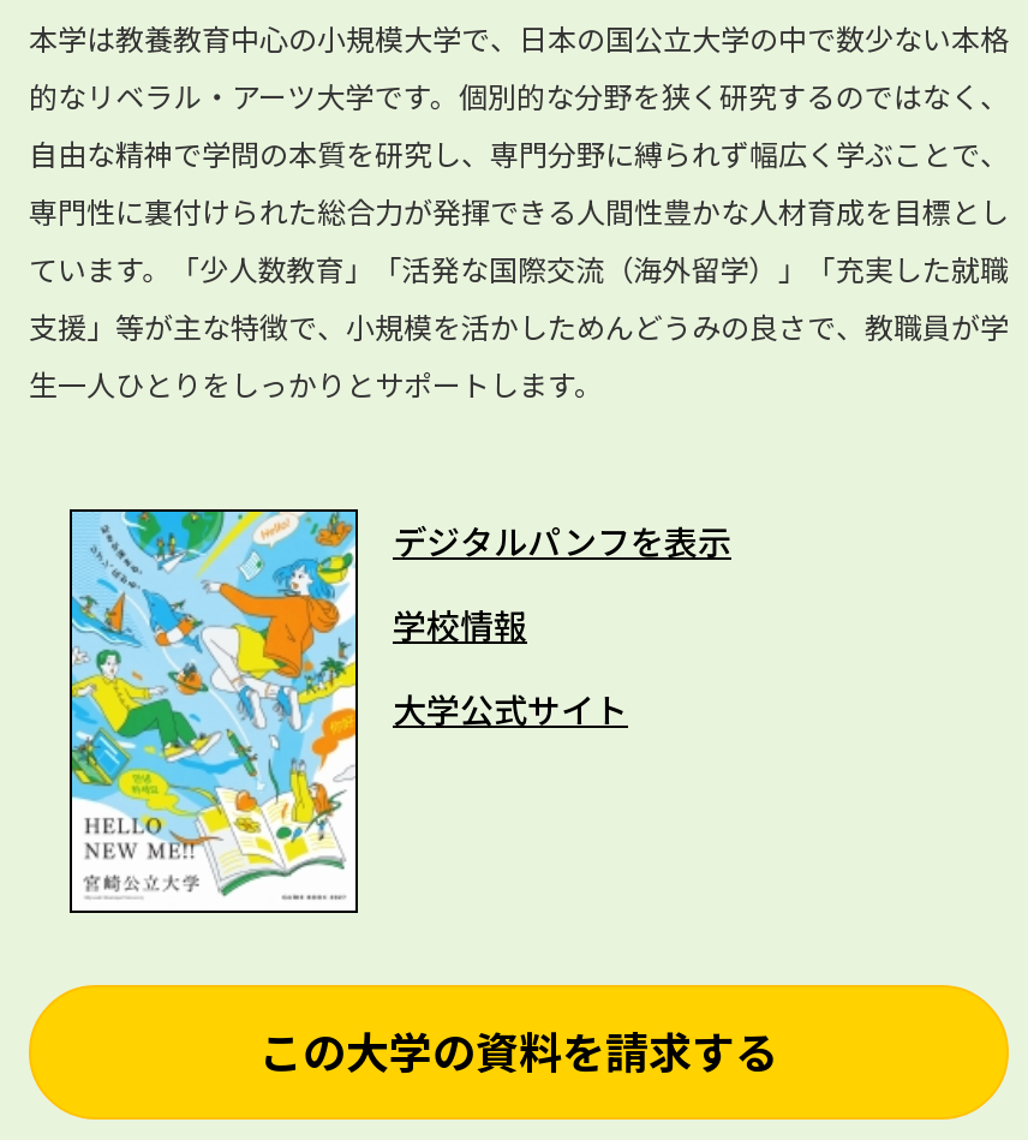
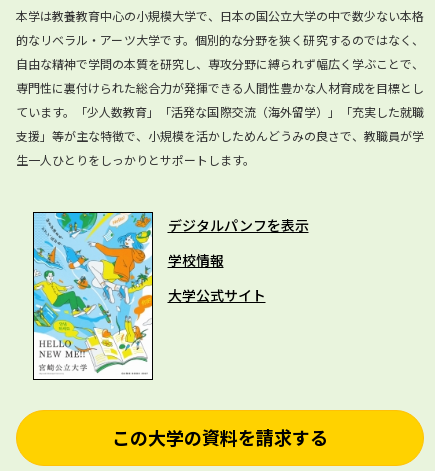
- 自由な精神で学問の本質を研究し、専門分野に縛られず幅広く学ぶことで、
+ 自由な精神で学問の本質を研究し、専攻分野に縛られず幅広く学ぶことで、
